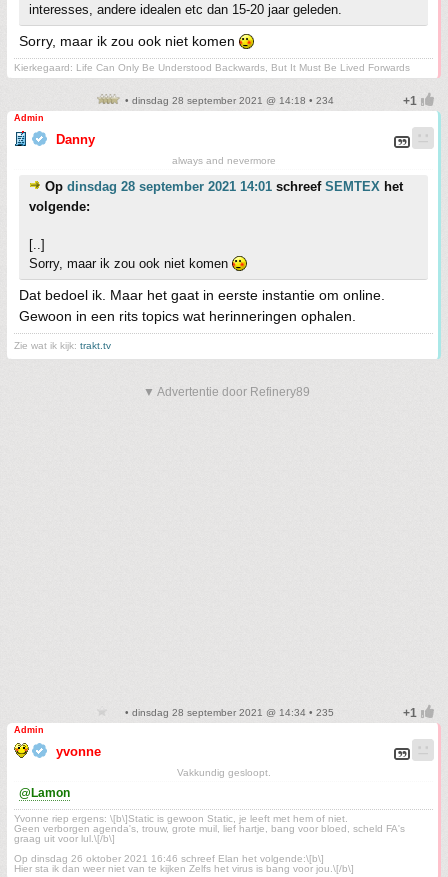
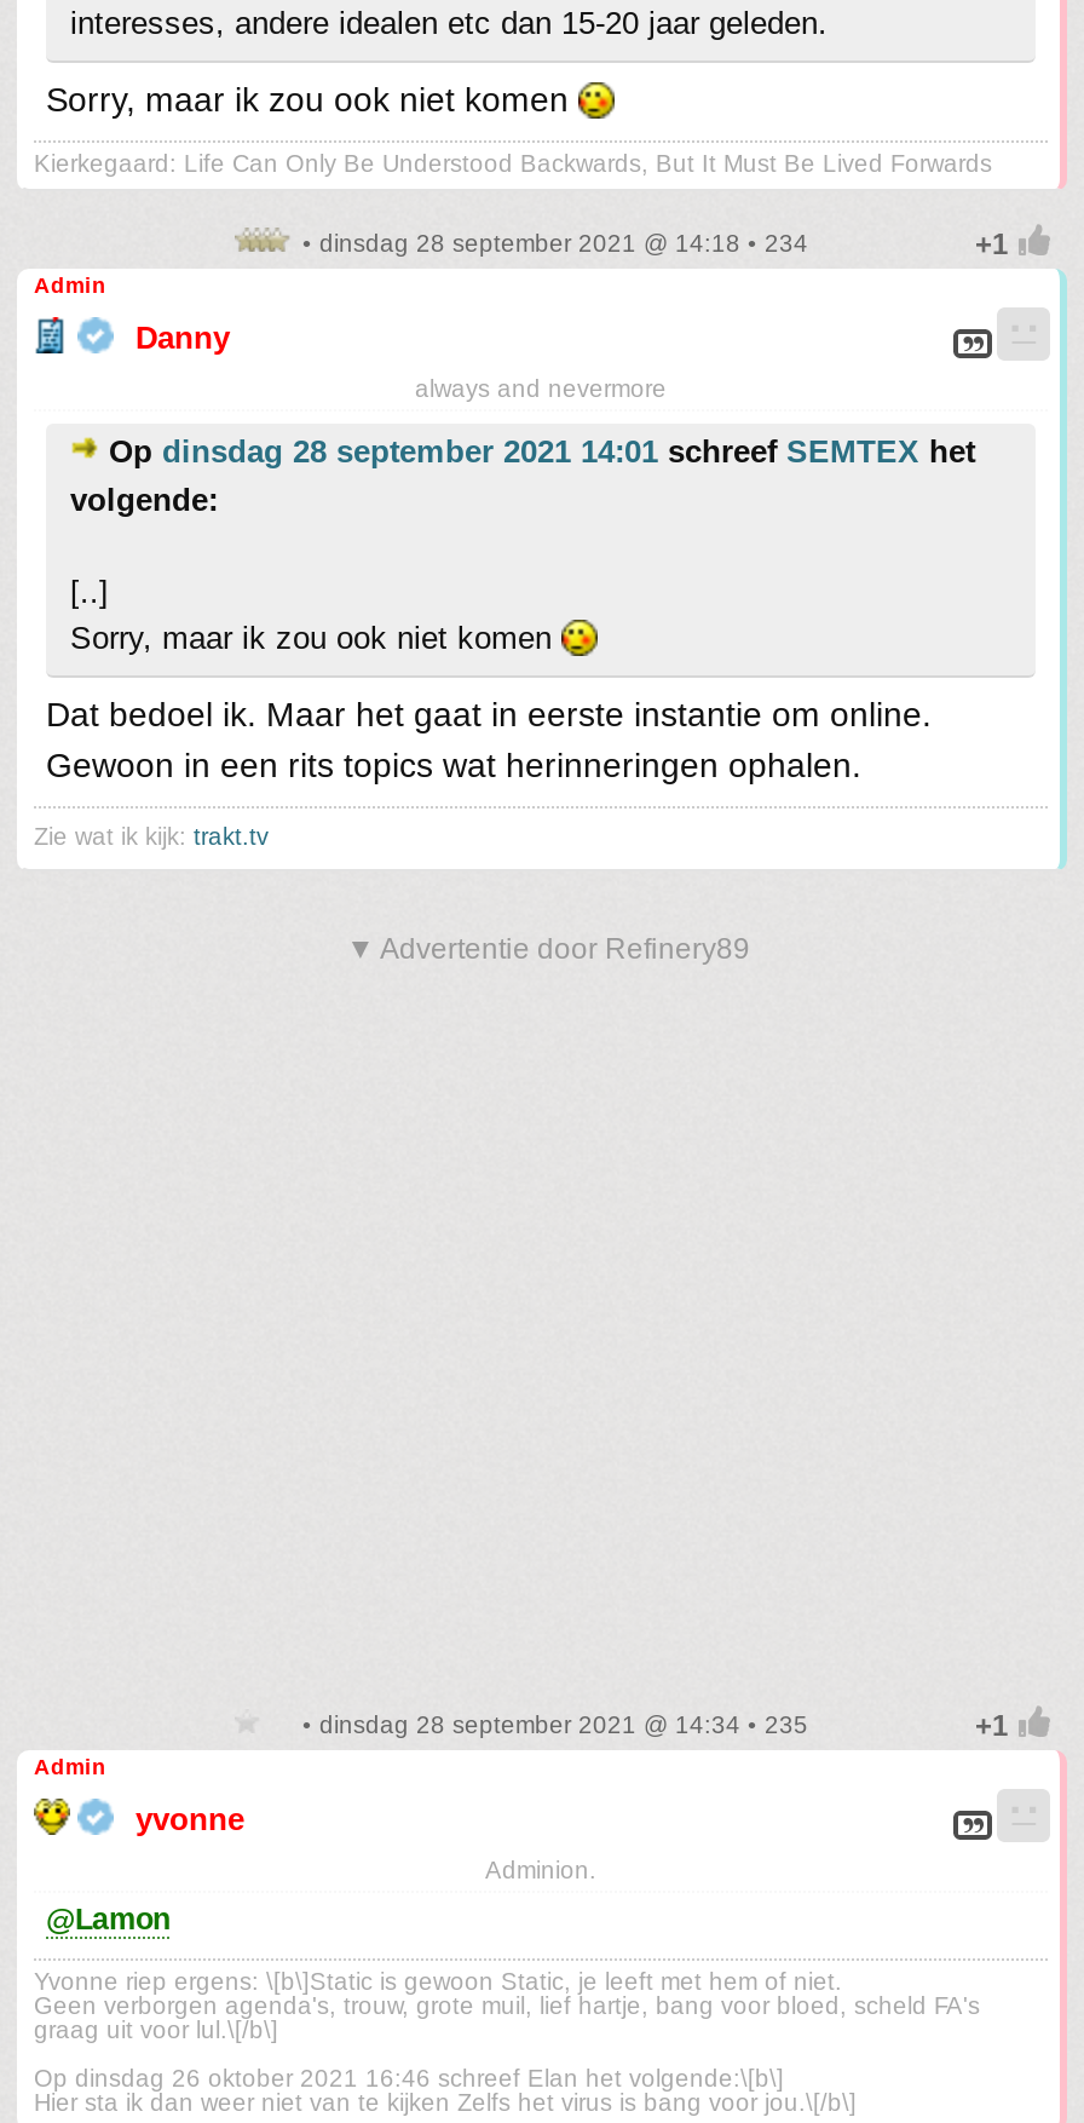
- Vakkundig gesloopt.
+ Adminion.
